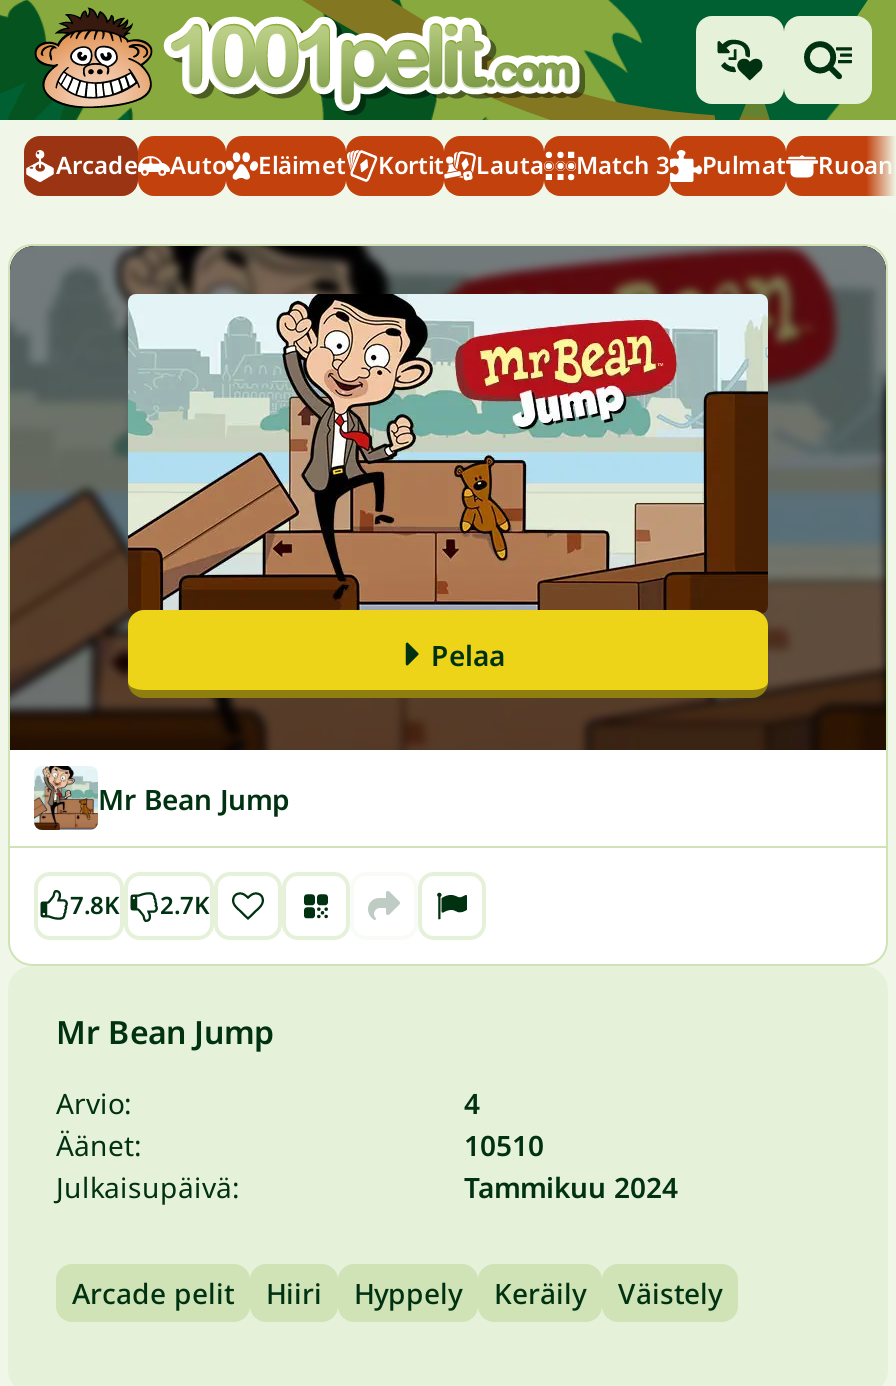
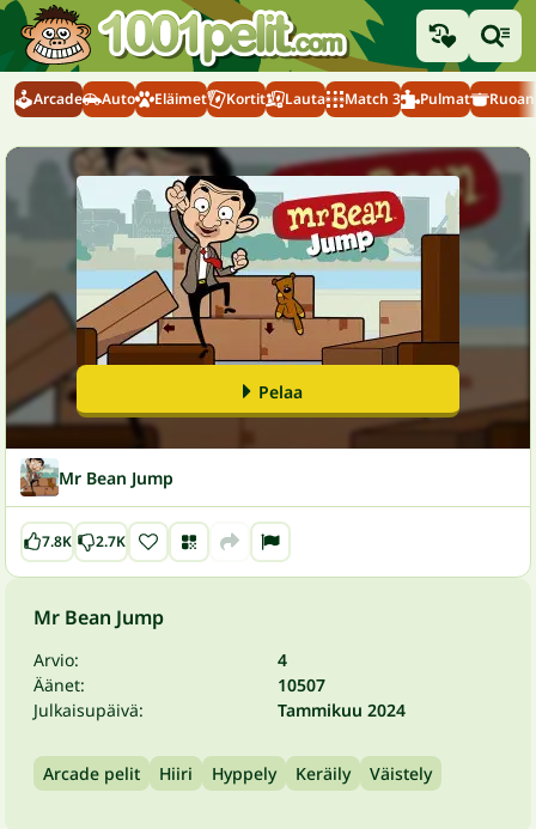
- 10510
+ 10507
